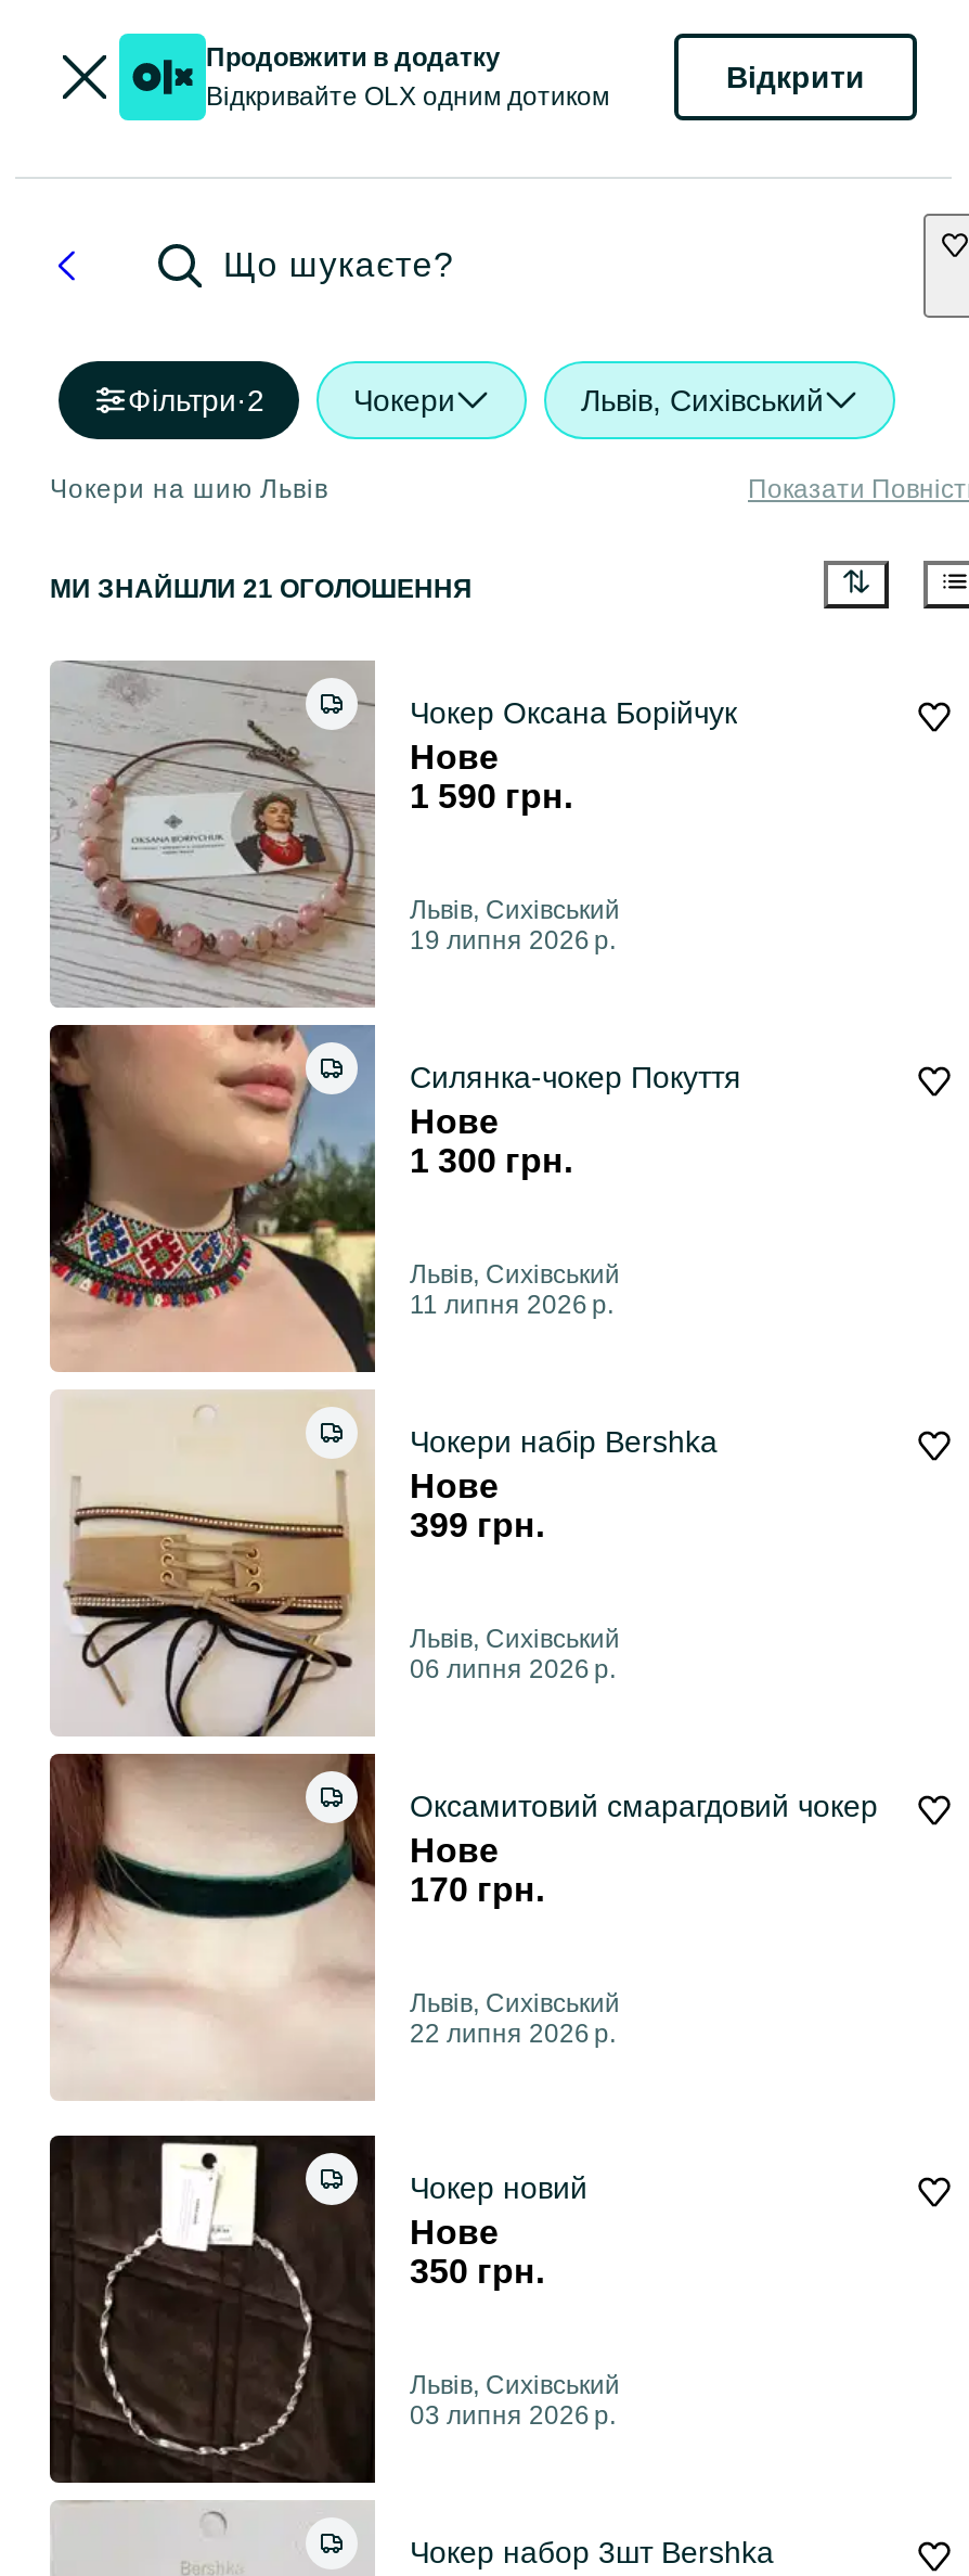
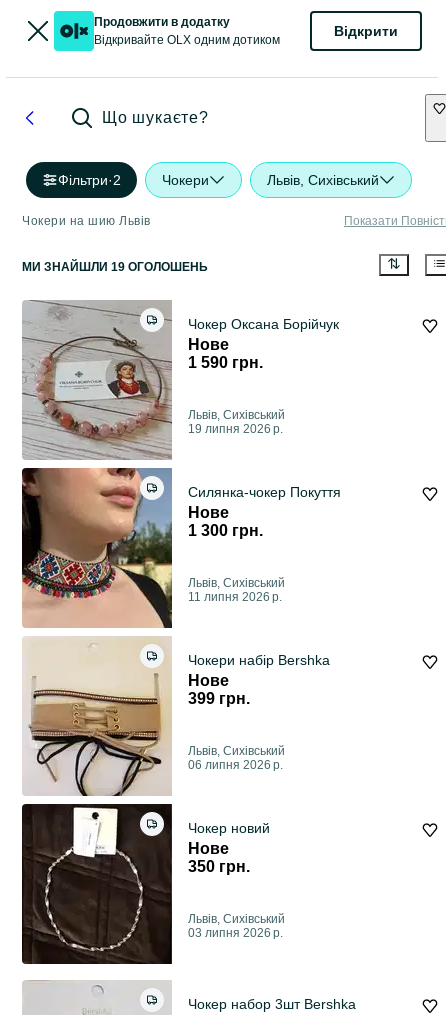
- МИ ЗНАЙШЛИ 21 ОГОЛОШЕННЯ
+ МИ ЗНАЙШЛИ 19 ОГОЛОШЕНЬ

- [image]
- Оксамитовий смарагдовий чокер
- Нове
- 170 грн.
- Львів, Сихівський
- 22 липня 2026 р.
